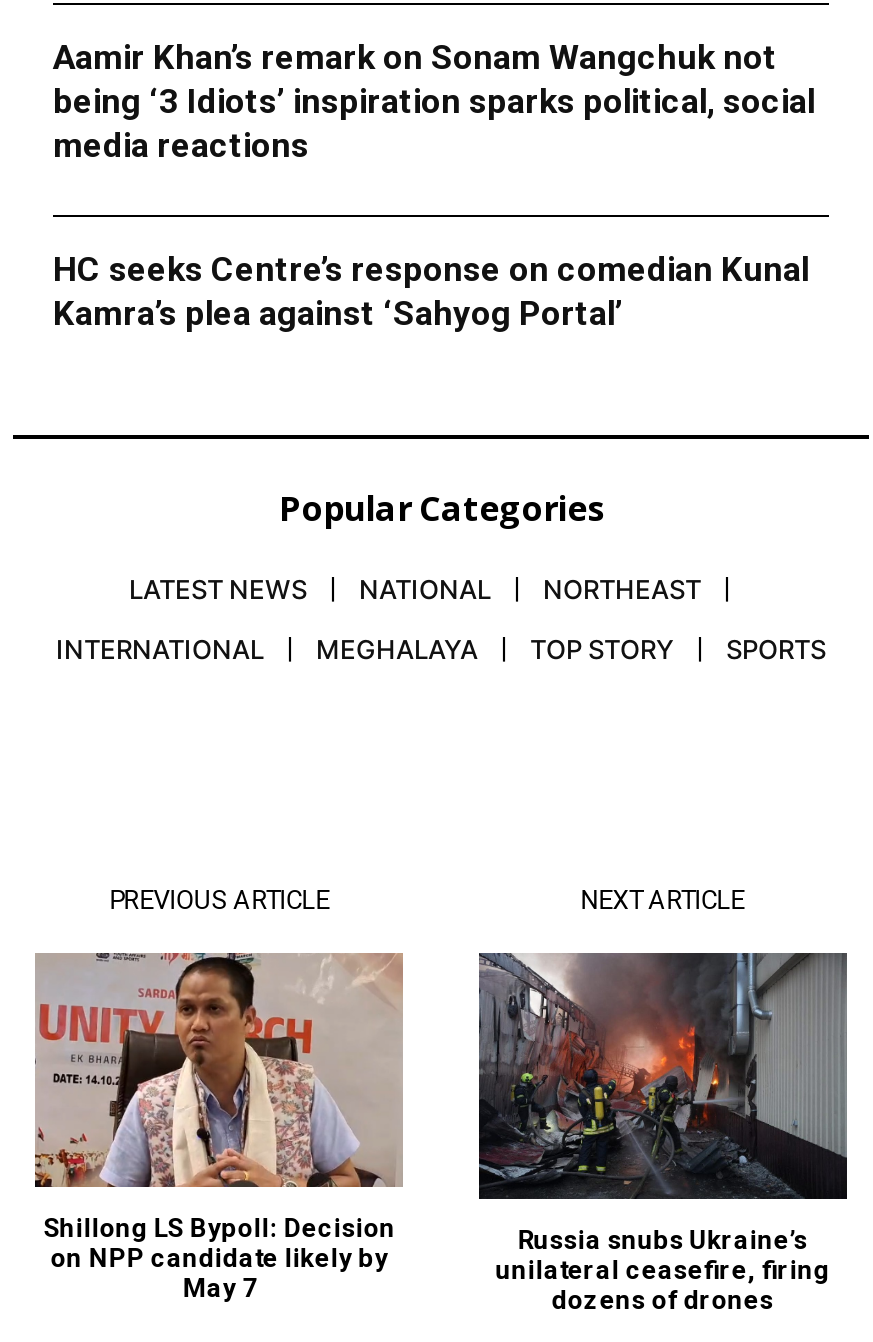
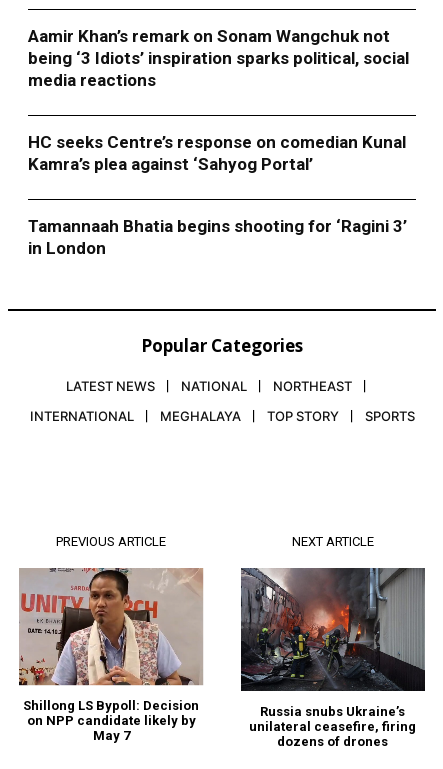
+ Tamannaah Bhatia begins shooting for ‘Ragini 3’
+ in London
